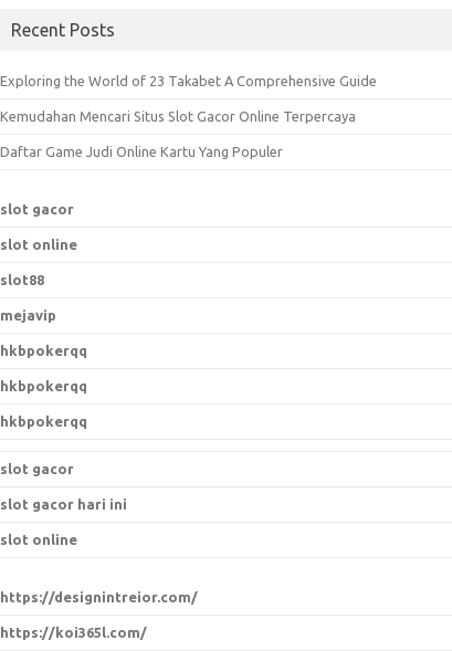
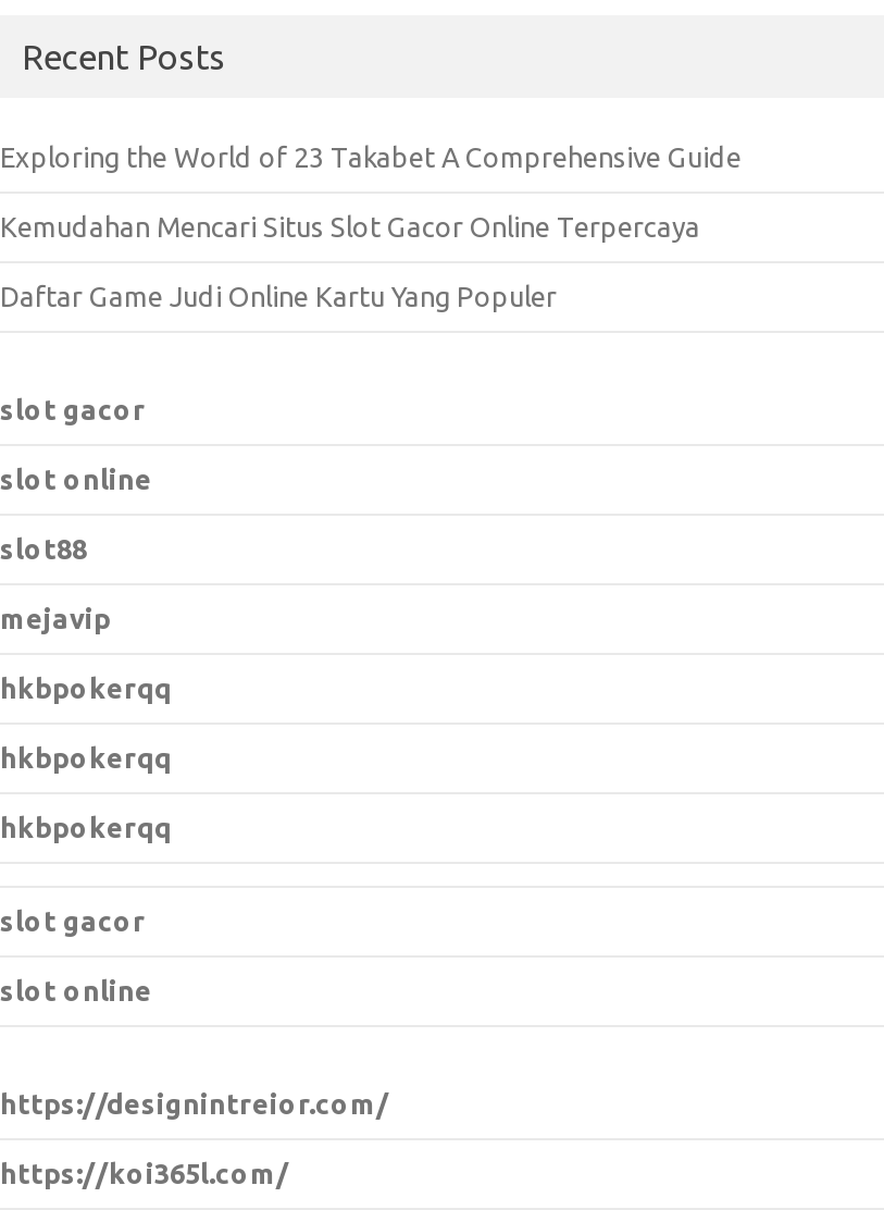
- slot gacor hari ini
